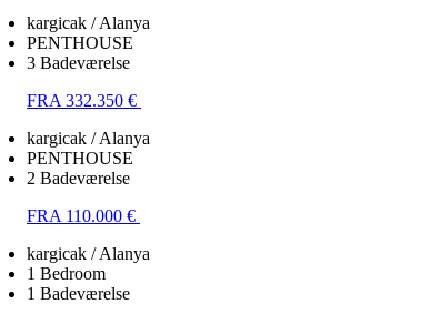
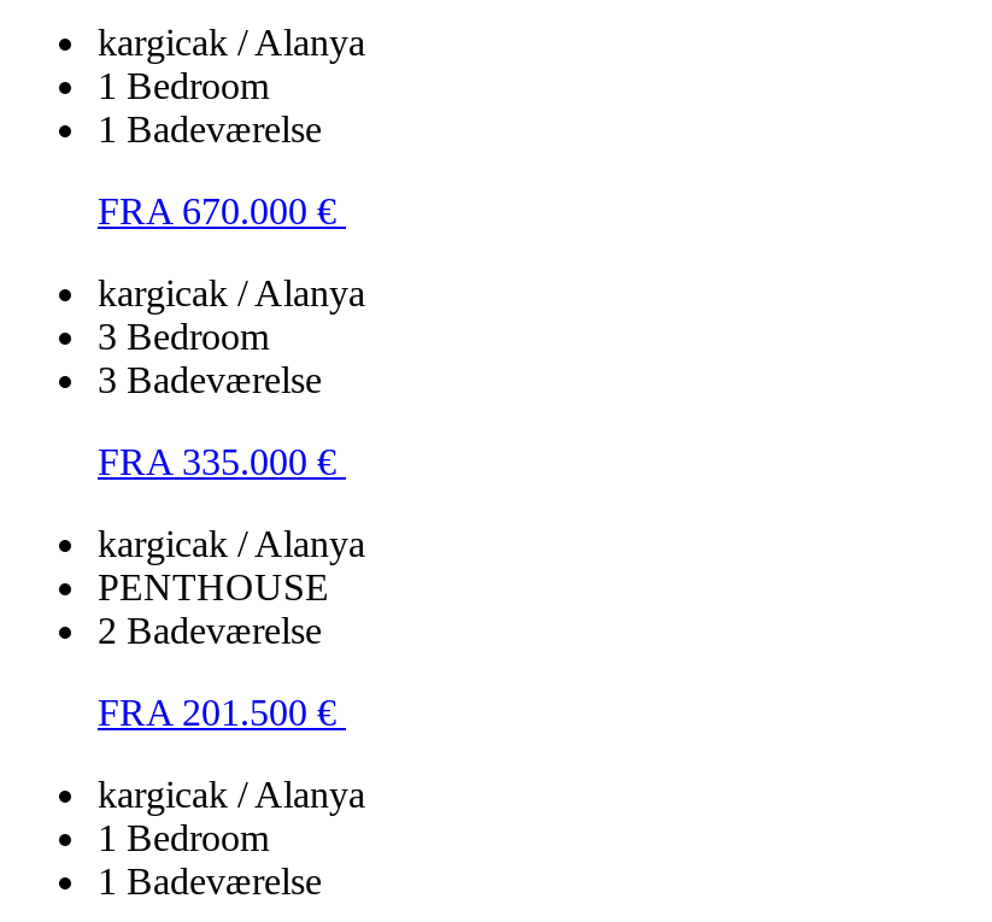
- PENTHOUSE
+ 1 Bedroom
+ 1 Badeværelse
+ FRA 670.000 €
+ kargicak / Alanya
+ 3 Bedroom

- FRA 332.350 €
+ FRA 335.000 €

- FRA 110.000 €
+ FRA 201.500 €
